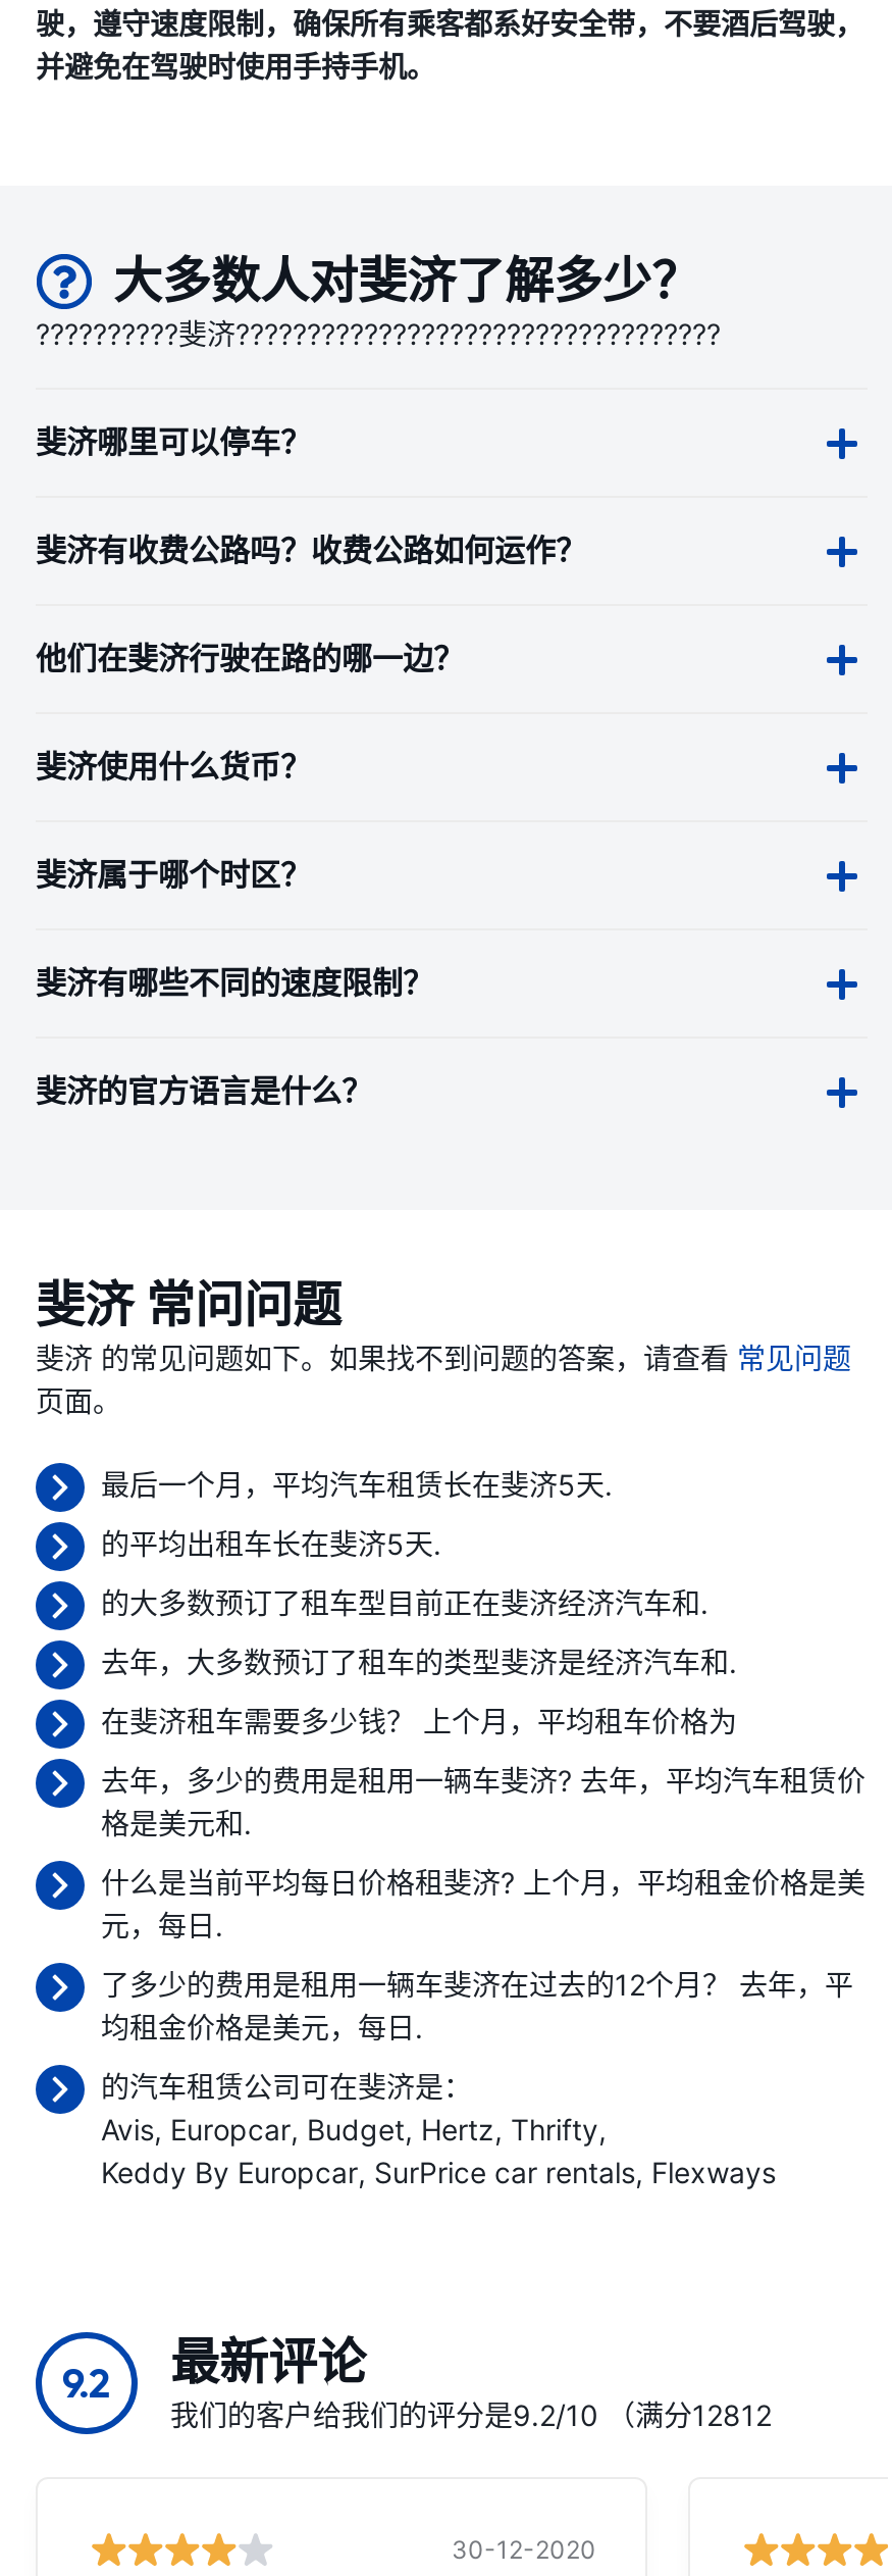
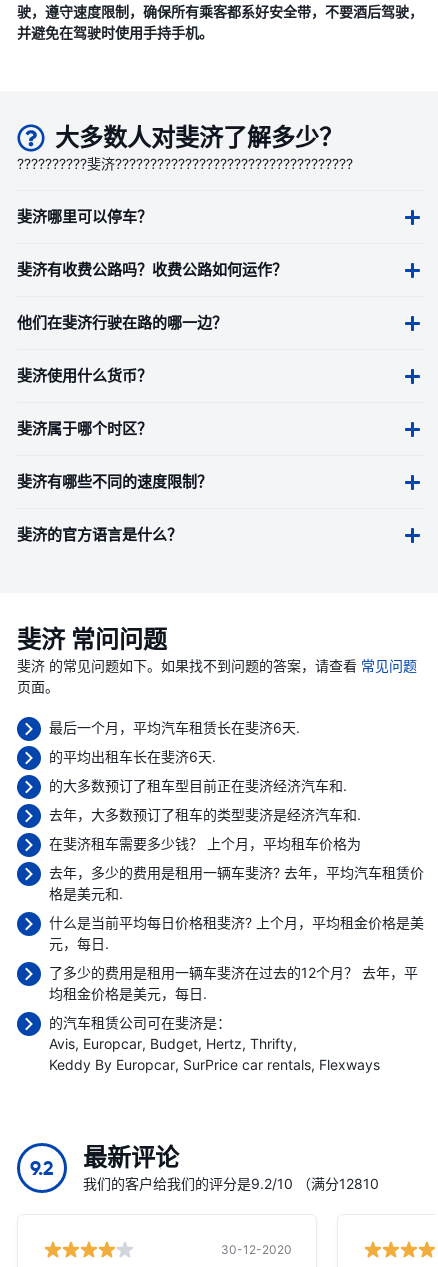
- 最后一个月，平均汽车租赁长在斐济5天.
+ 最后一个月，平均汽车租赁长在斐济6天.

- 的平均出租车长在斐济5天.
+ 的平均出租车长在斐济6天.

- 我们的客户给我们的评分是9.2/10 （满分12812
+ 我们的客户给我们的评分是9.2/10 （满分12810
